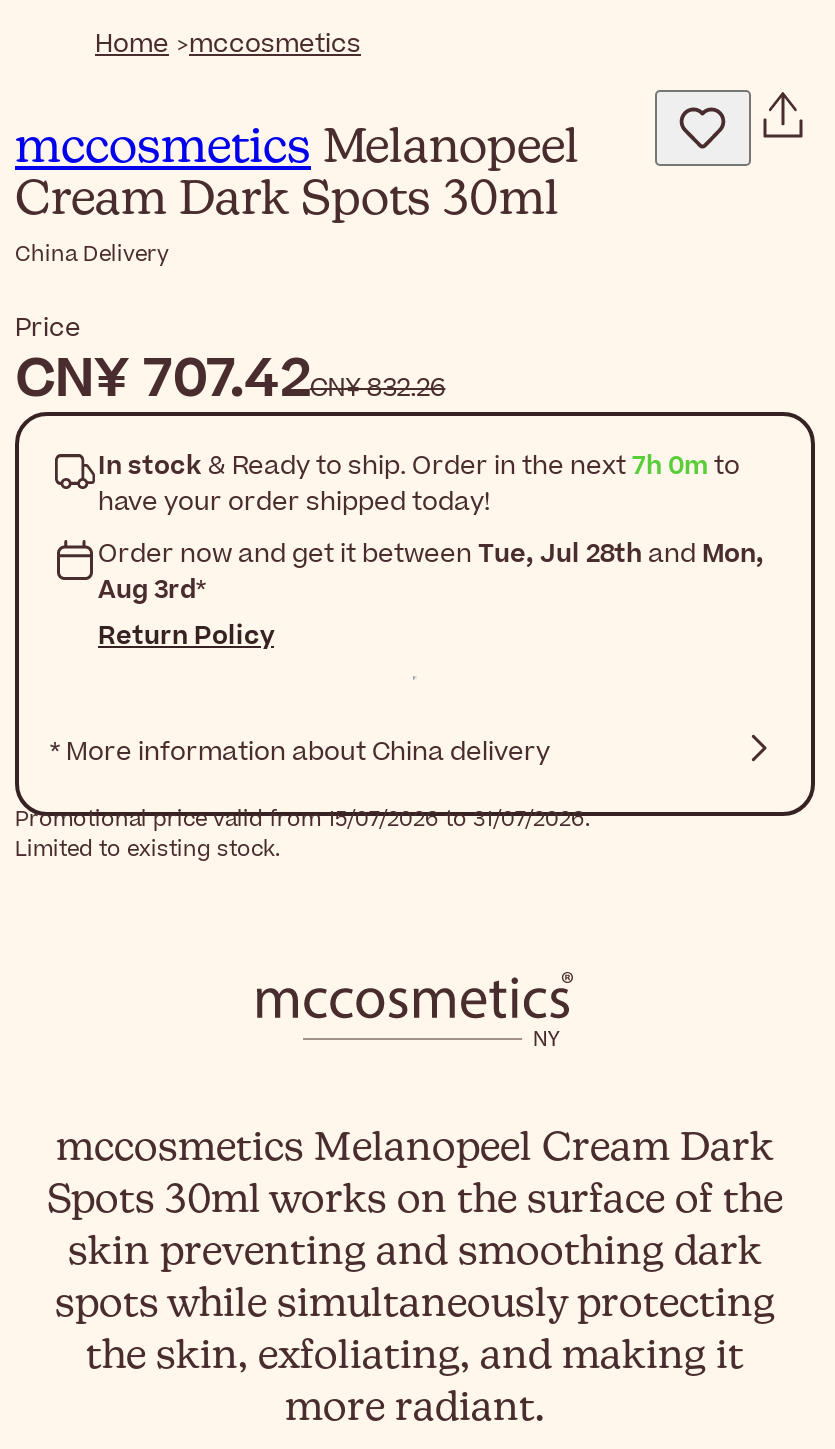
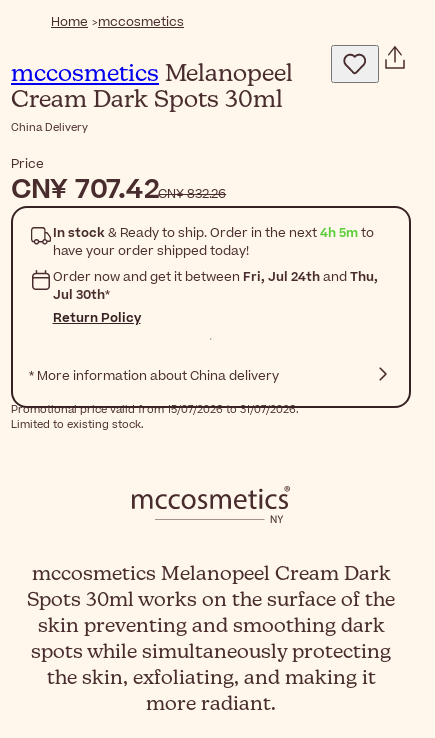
- In stock & Ready to ship. Order in the next 7h 0m to
+ In stock & Ready to ship. Order in the next 4h 5m to

- Order now and get it between Tue, Jul 28th and Mon,
- Aug 3rd*
+ Order now and get it between Fri, Jul 24th and Thu,
+ Jul 30th*
